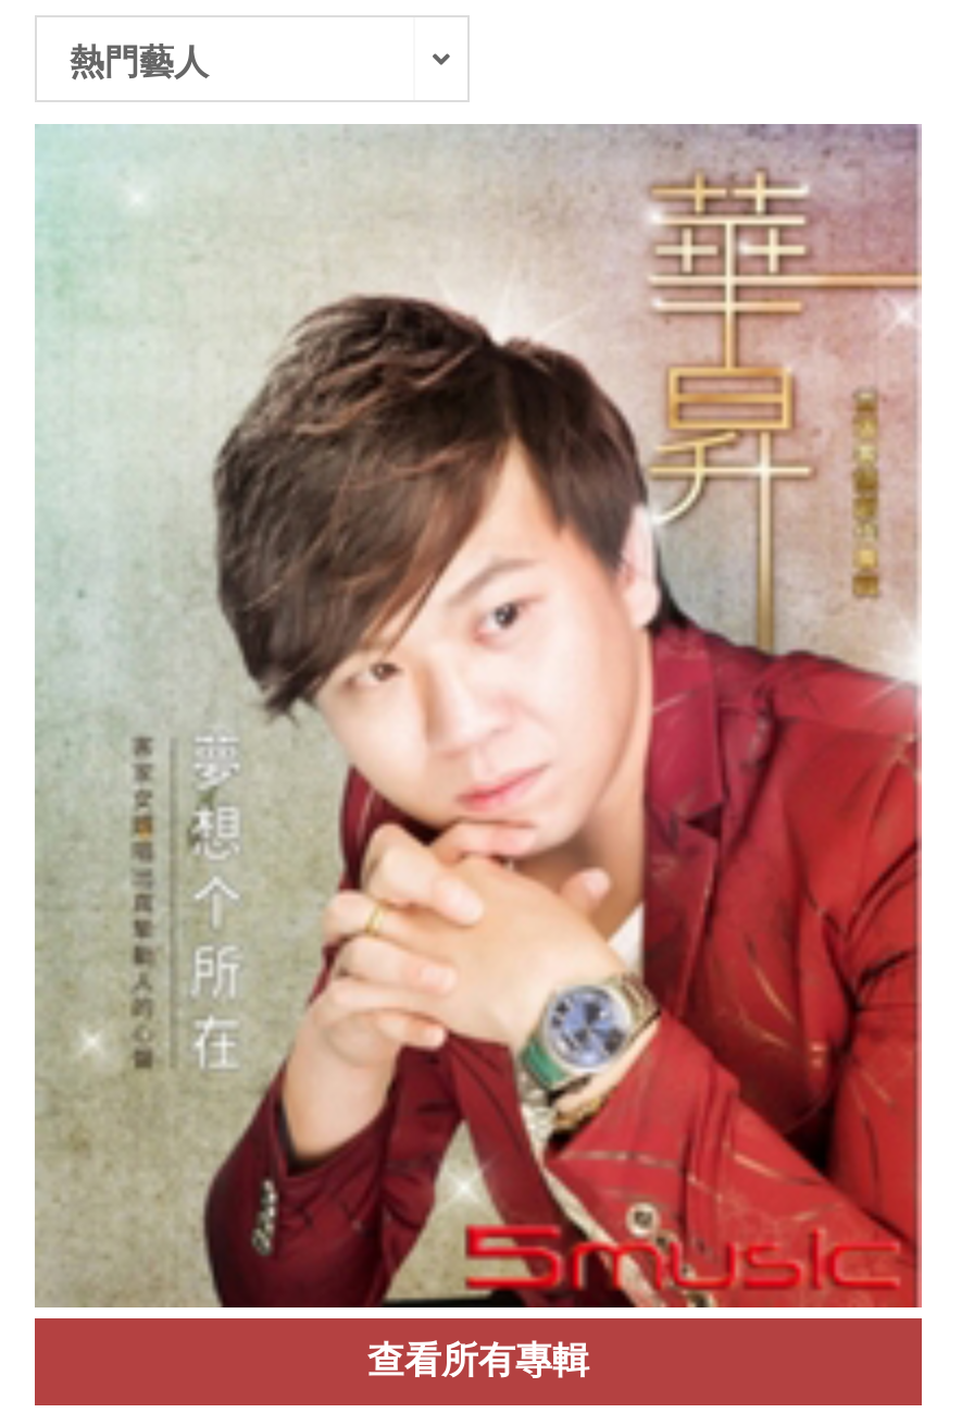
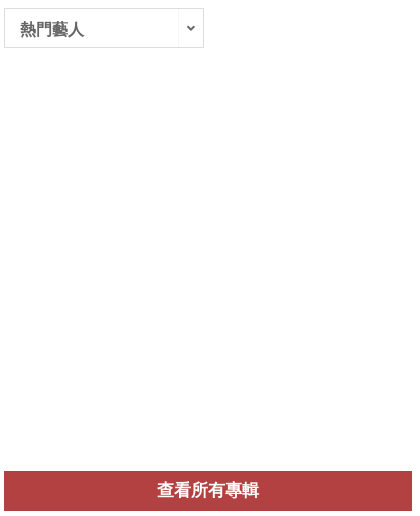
- [image]
